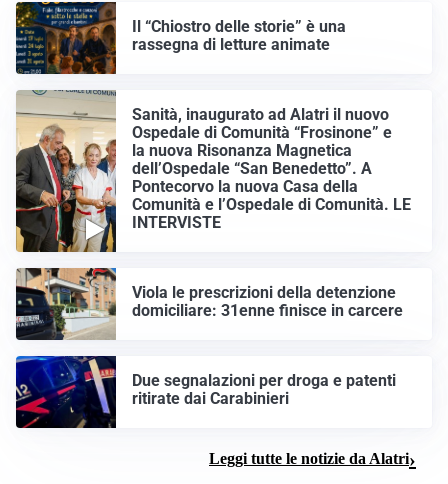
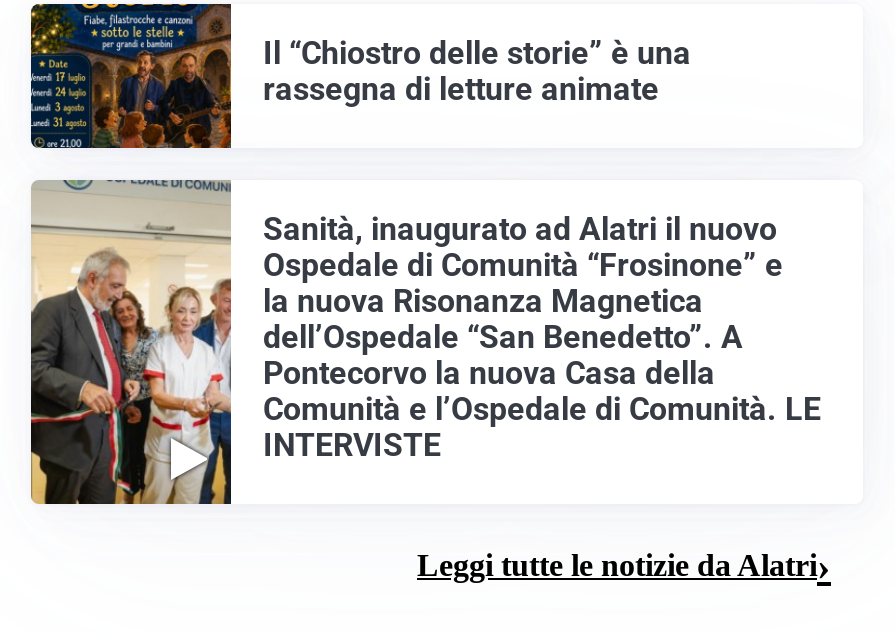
- [image]
- Viola le prescrizioni della detenzione
- domiciliare: 31enne finisce in carcere

- [image]
- Due segnalazioni per droga e patenti
- ritirate dai Carabinieri
